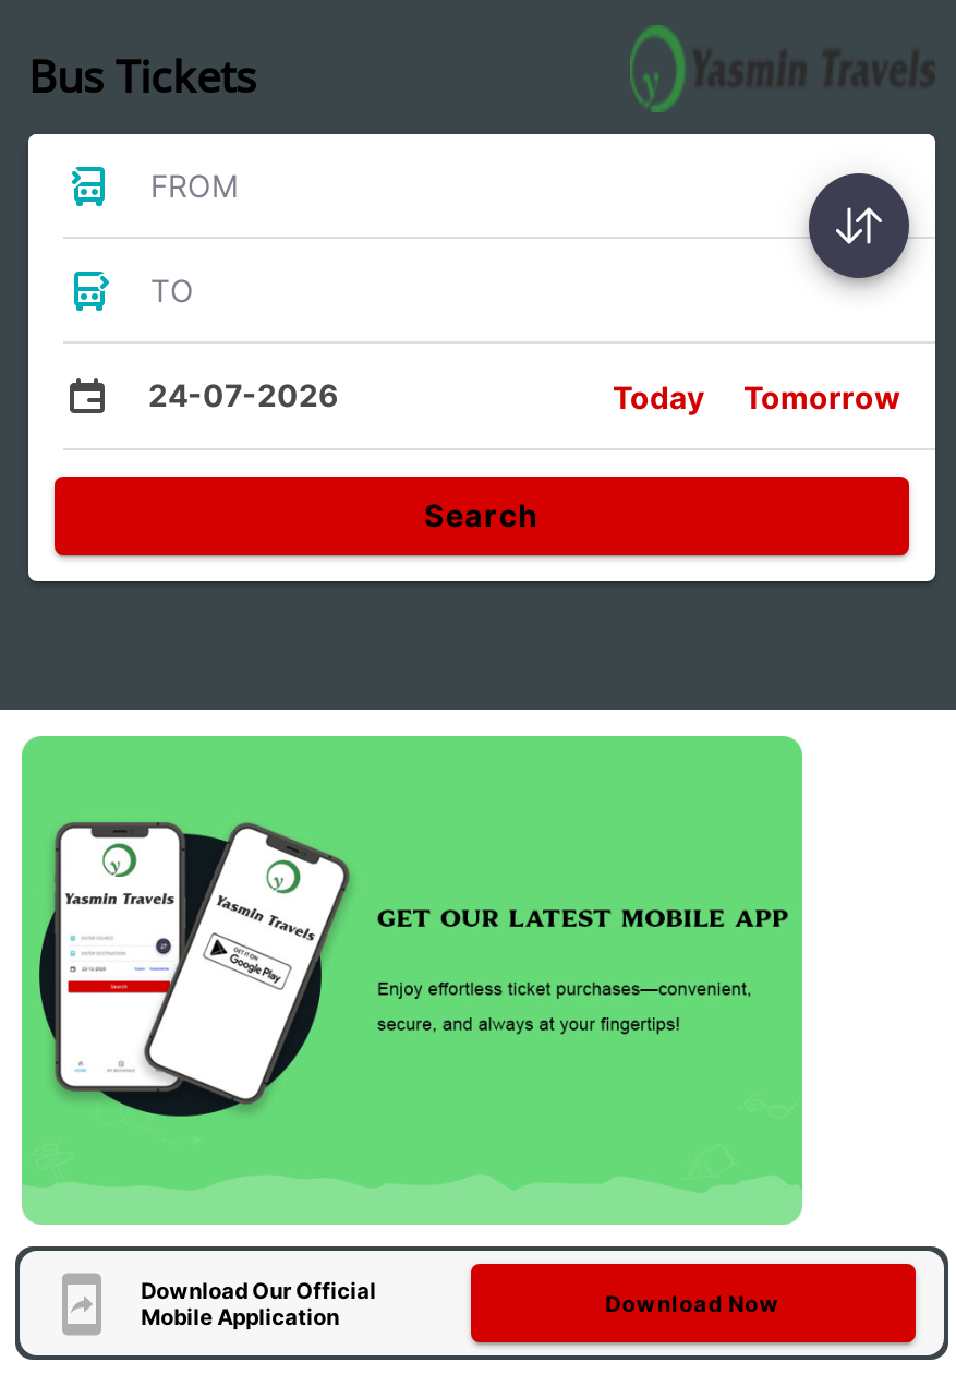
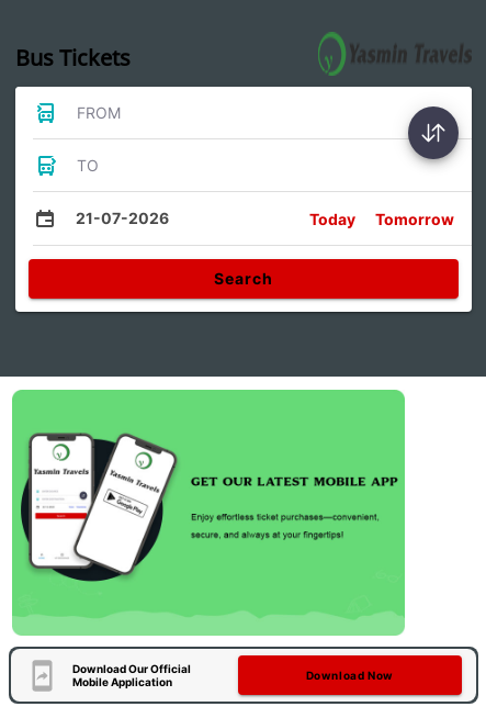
- 24-07-2026
+ 21-07-2026
